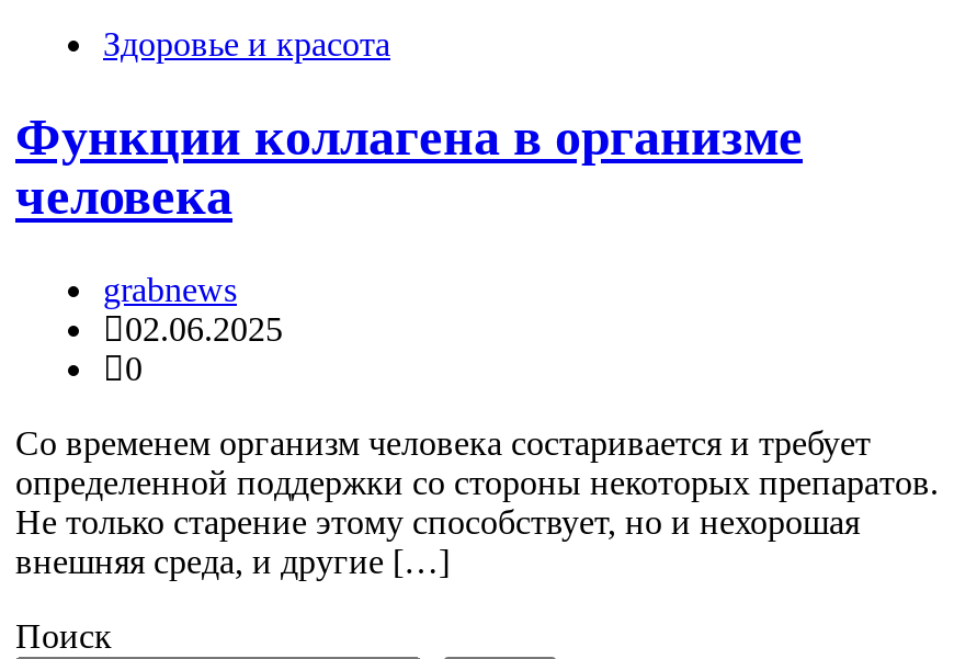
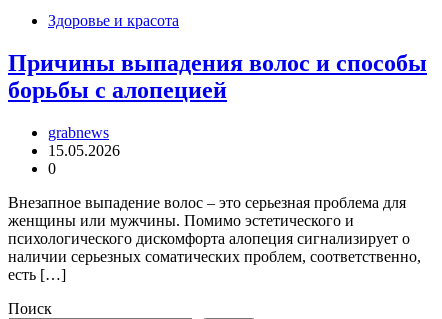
- Функции коллагена в организме
- человека
+ Причины выпадения волос и способы
+ борьбы с алопецией

- 02.06.2025
+ 15.05.2026

- Со временем организм человека состаривается и требует
- определенной поддержки со стороны некоторых препаратов.
- Не только старение этому способствует, но и нехорошая
- внешняя среда, и другие […]
+ Внезапное выпадение волос – это серьезная проблема для
+ женщины или мужчины. Помимо эстетического и
+ психологического дискомфорта алопеция сигнализирует о
+ наличии серьезных соматических проблем, соответственно,
+ есть […]
